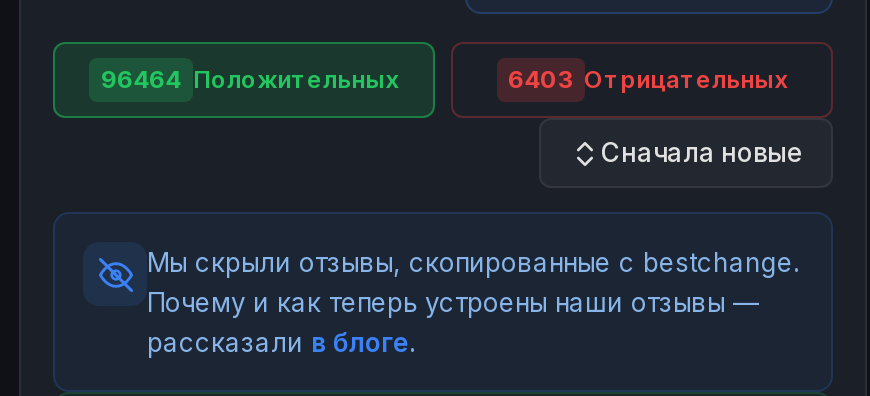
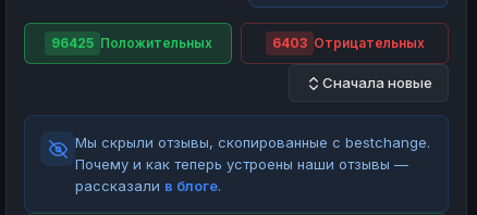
- 96464 Положительных
+ 96425 Положительных
